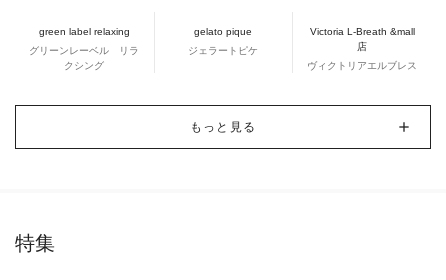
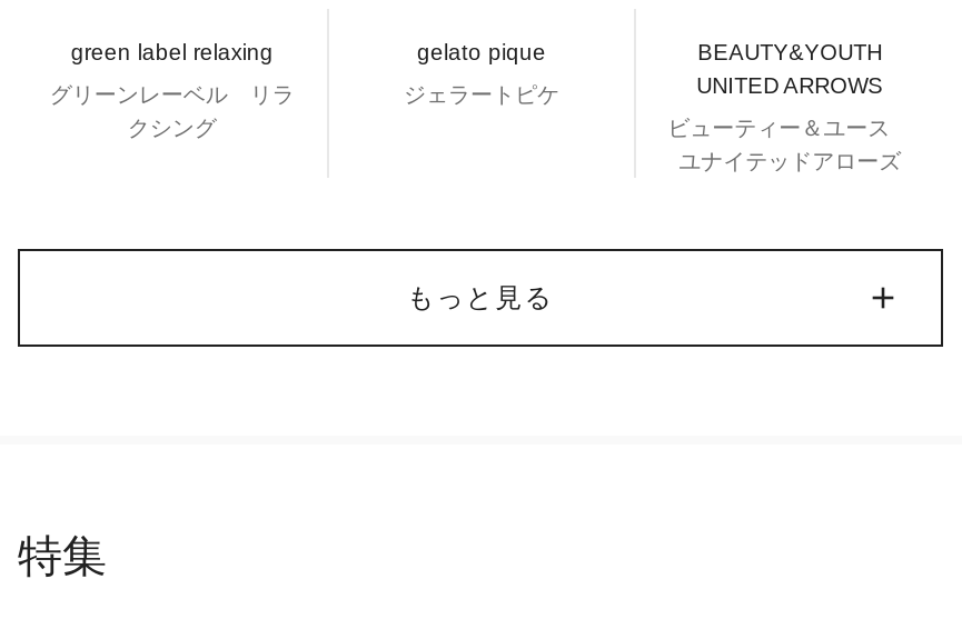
- Victoria L-Breath &mall
- 店
+ BEAUTY&YOUTH
+ UNITED ARROWS

- ヴィクトリアエルブレス
+ ビューティー＆ユース
+ ユナイテッドアローズ
